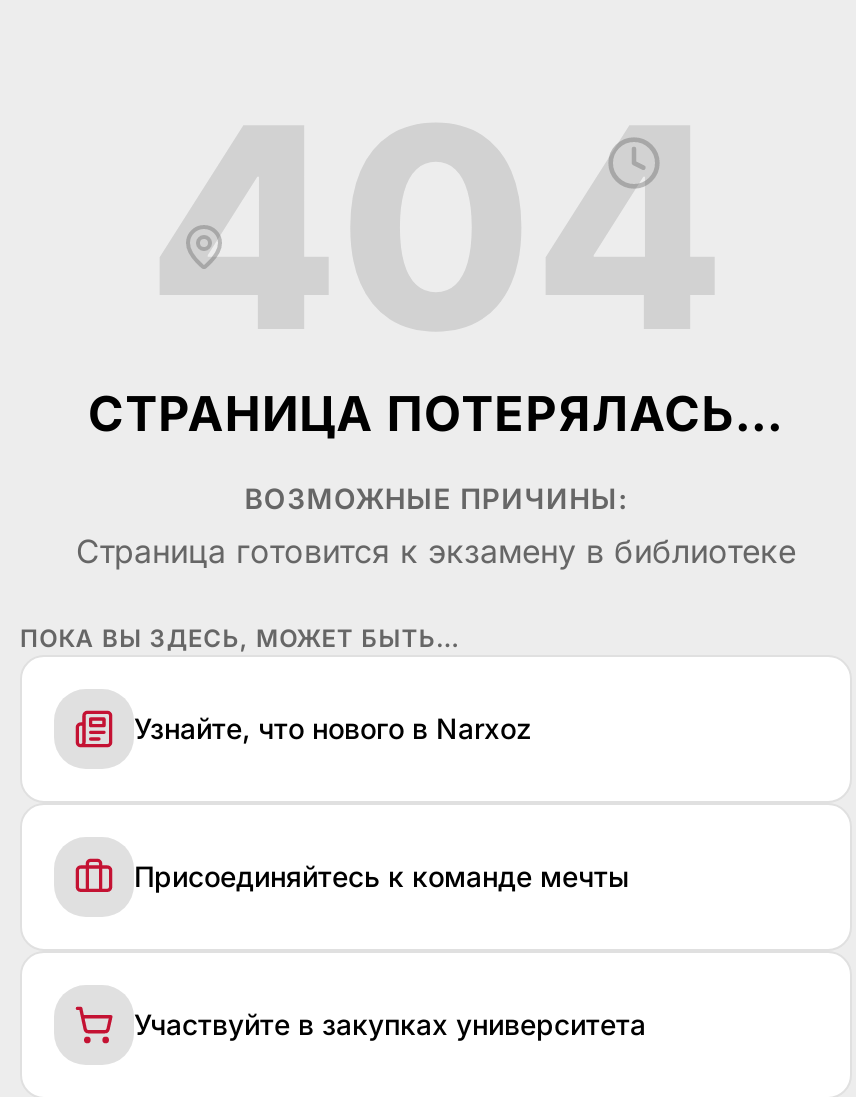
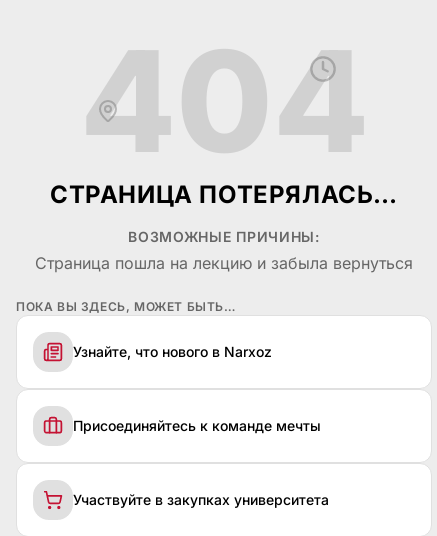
- Страница готовится к экзамену в библиотеке
